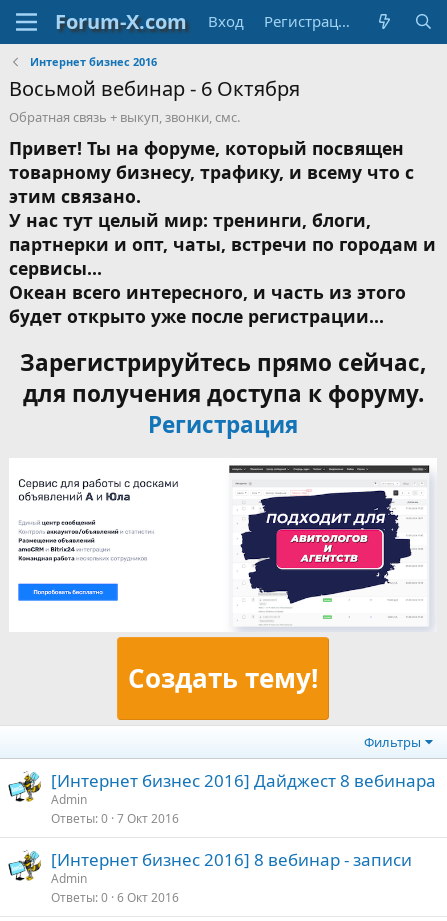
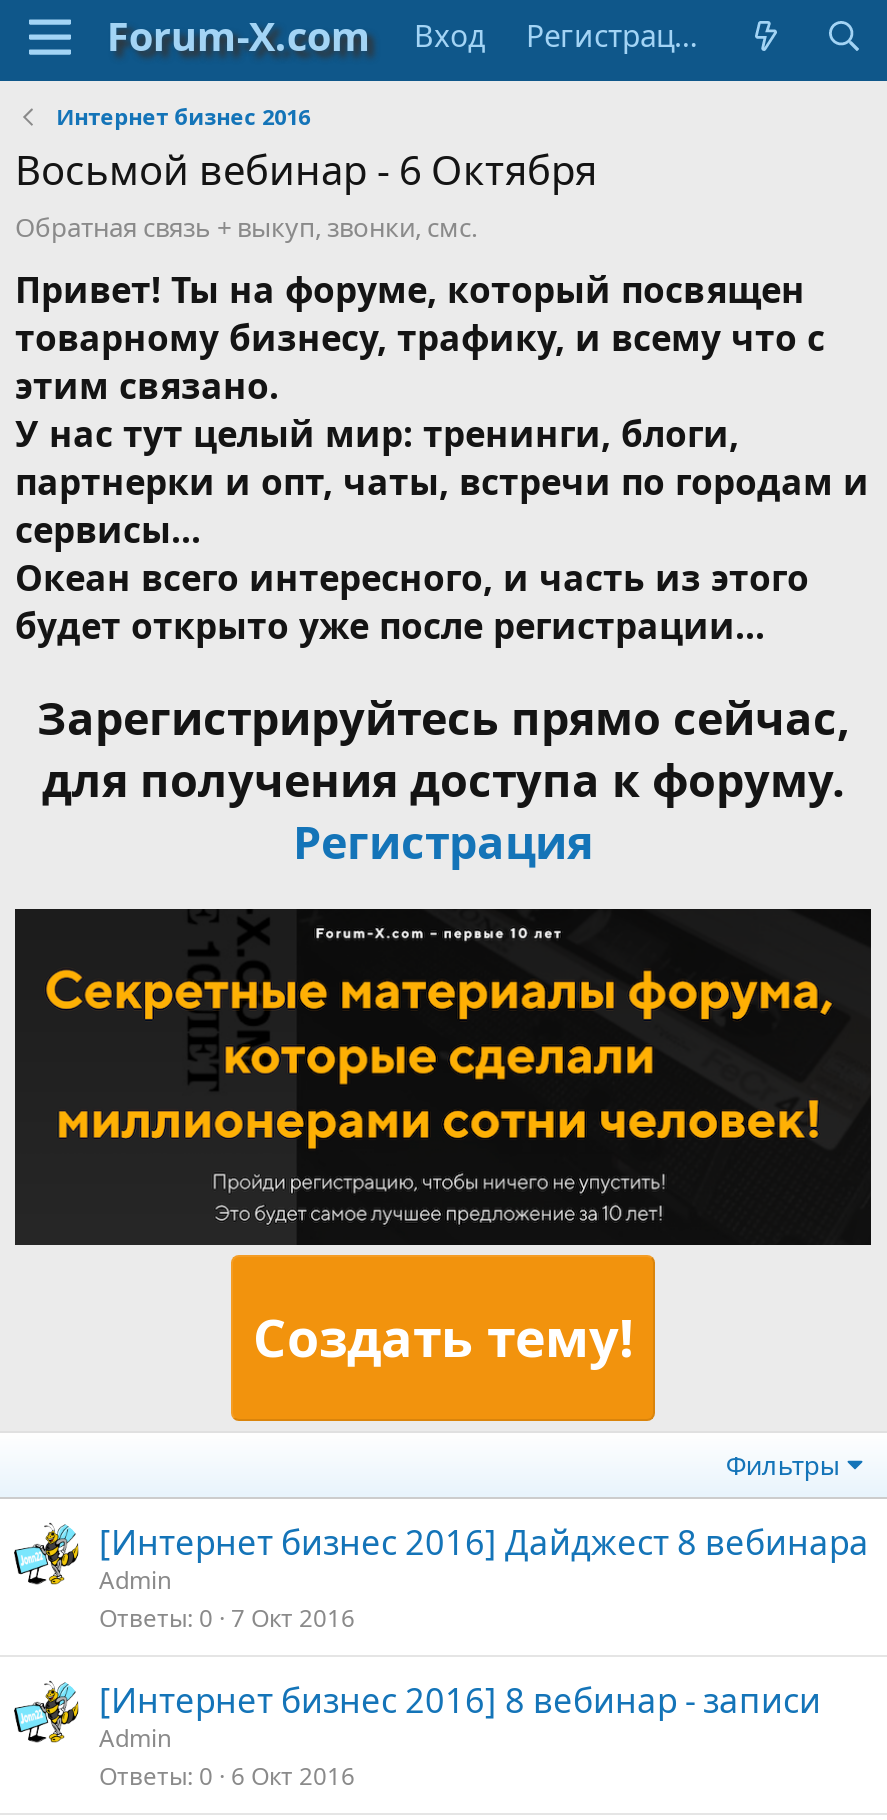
- [image]
+ [image]
